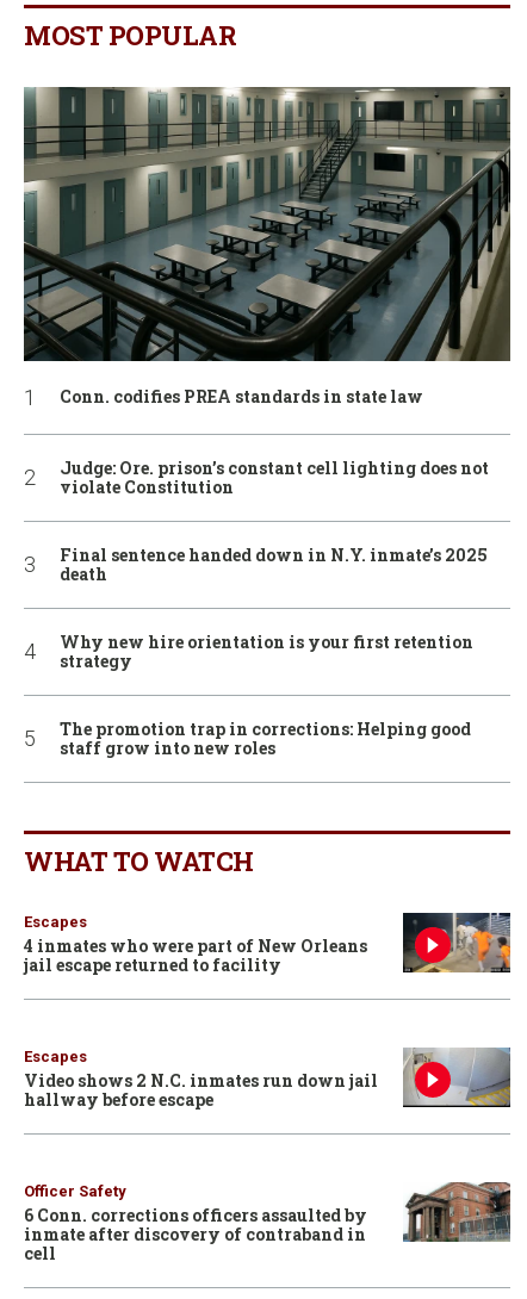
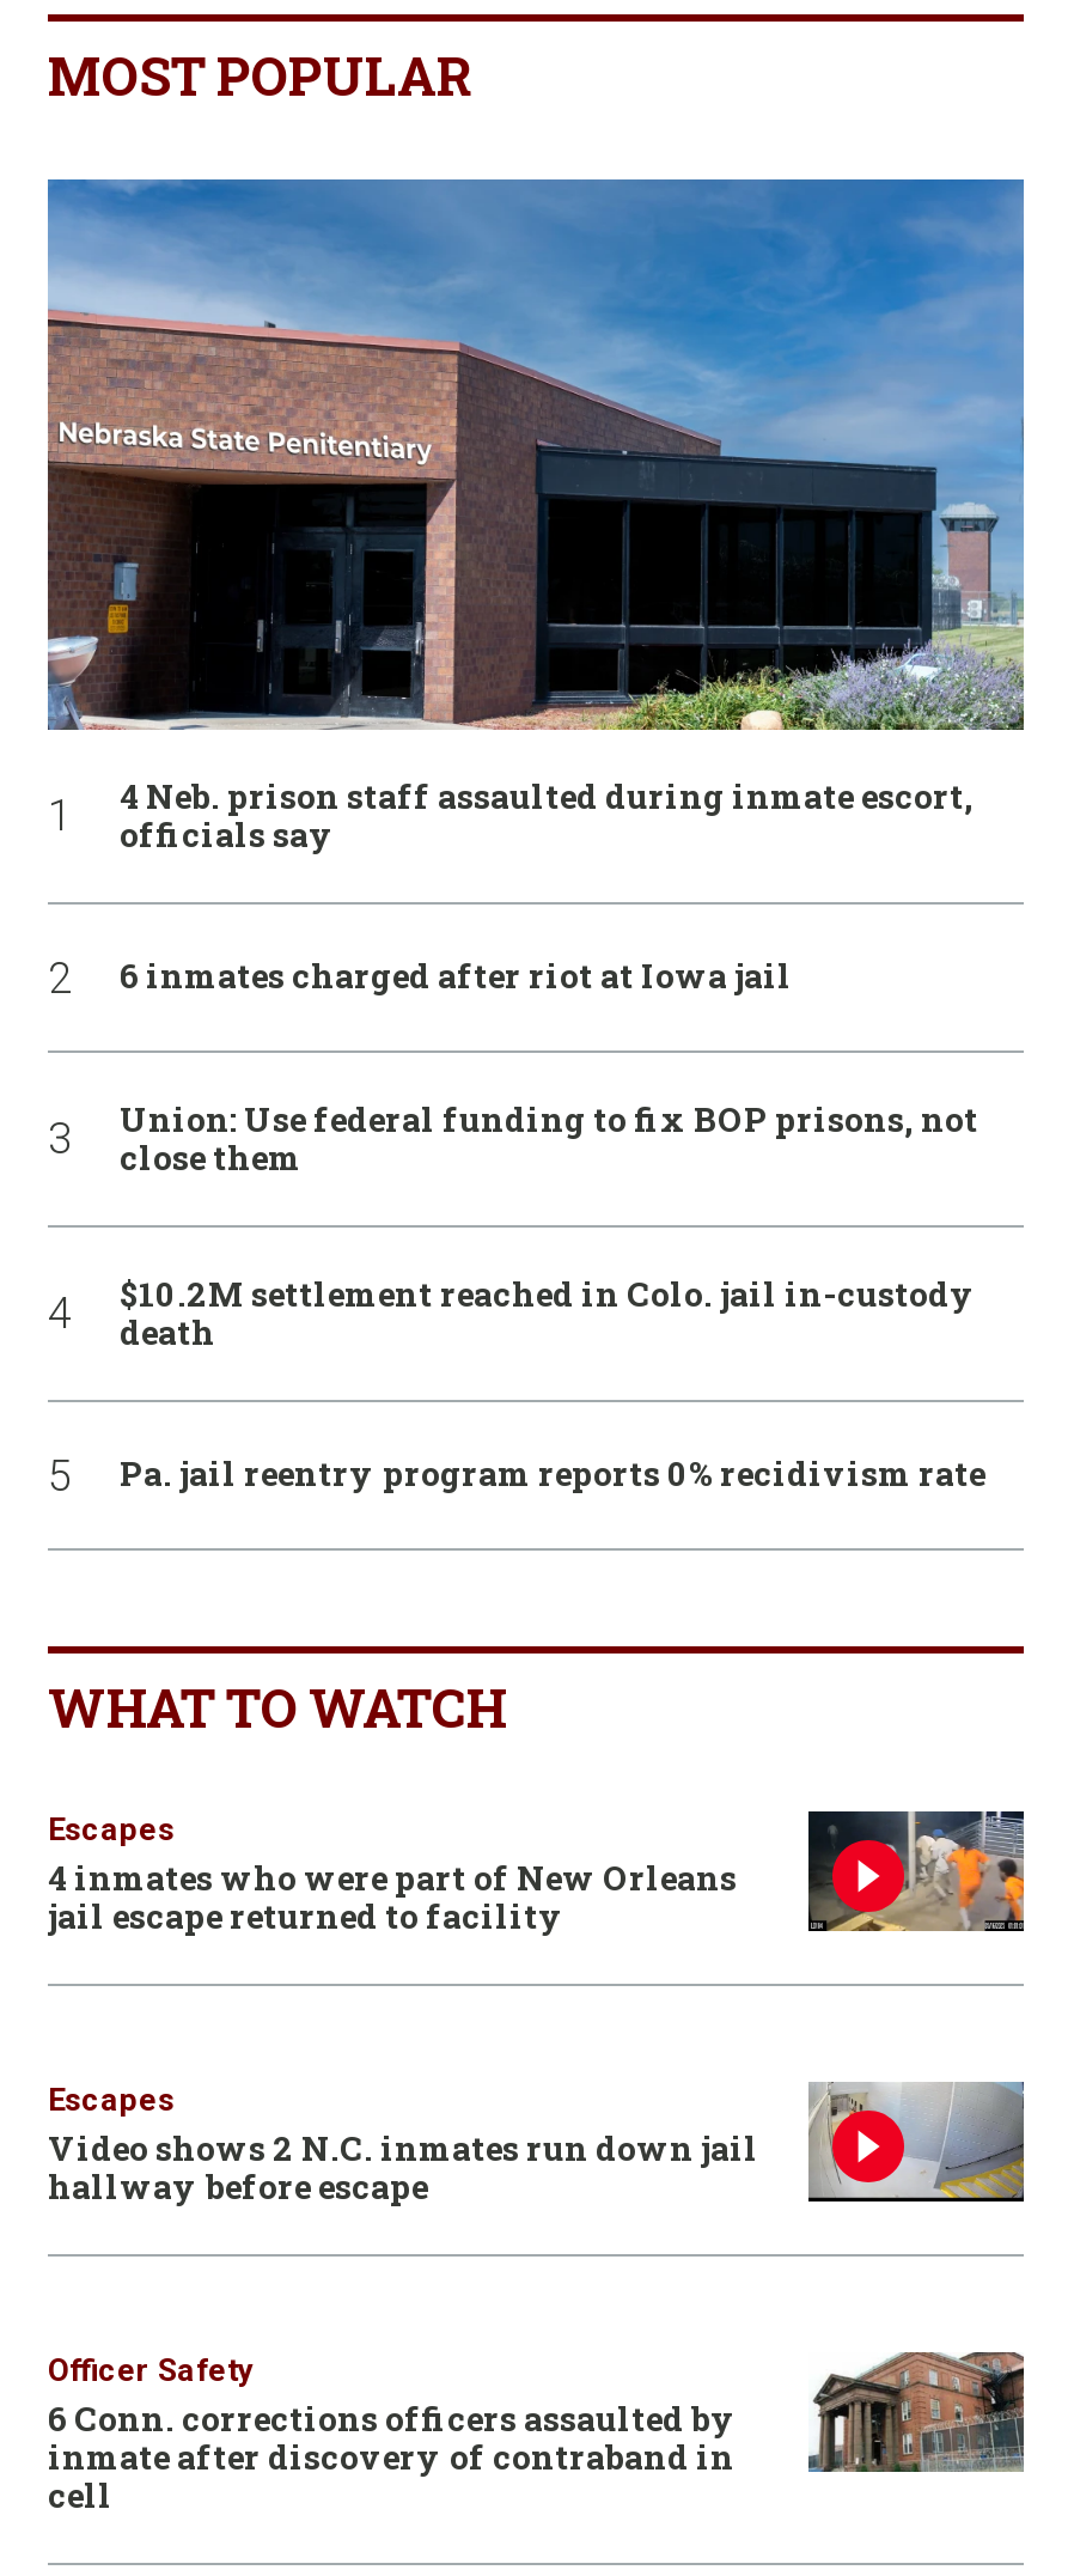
- [image]
- Conn. codifies PREA standards in state law
- Judge: Ore. prison’s constant cell lighting does not
- violate Constitution
- Final sentence handed down in N.Y. inmate’s 2025
+ [image]
+ 4 Neb. prison staff assaulted during inmate escort,
+ officials say
+ 6 inmates charged after riot at Iowa jail
+ Union: Use federal funding to fix BOP prisons, not
+ close them
+ $10.2M settlement reached in Colo. jail in-custody

moved down: death

- Why new hire orientation is your first retention
- strategy
- The promotion trap in corrections: Helping good
- staff grow into new roles
+ Pa. jail reentry program reports 0% recidivism rate
